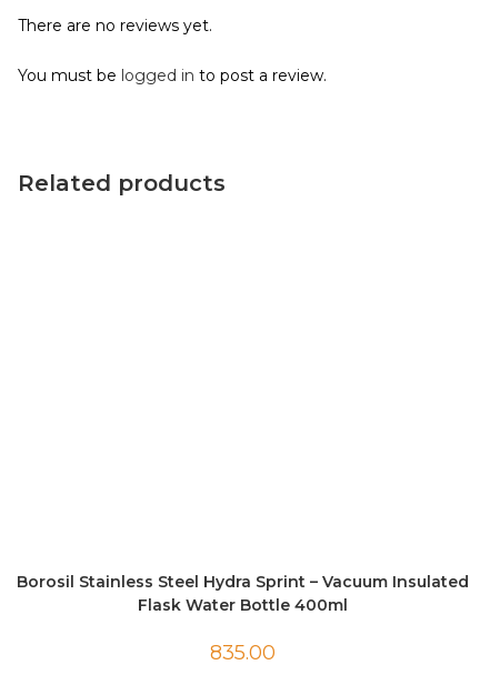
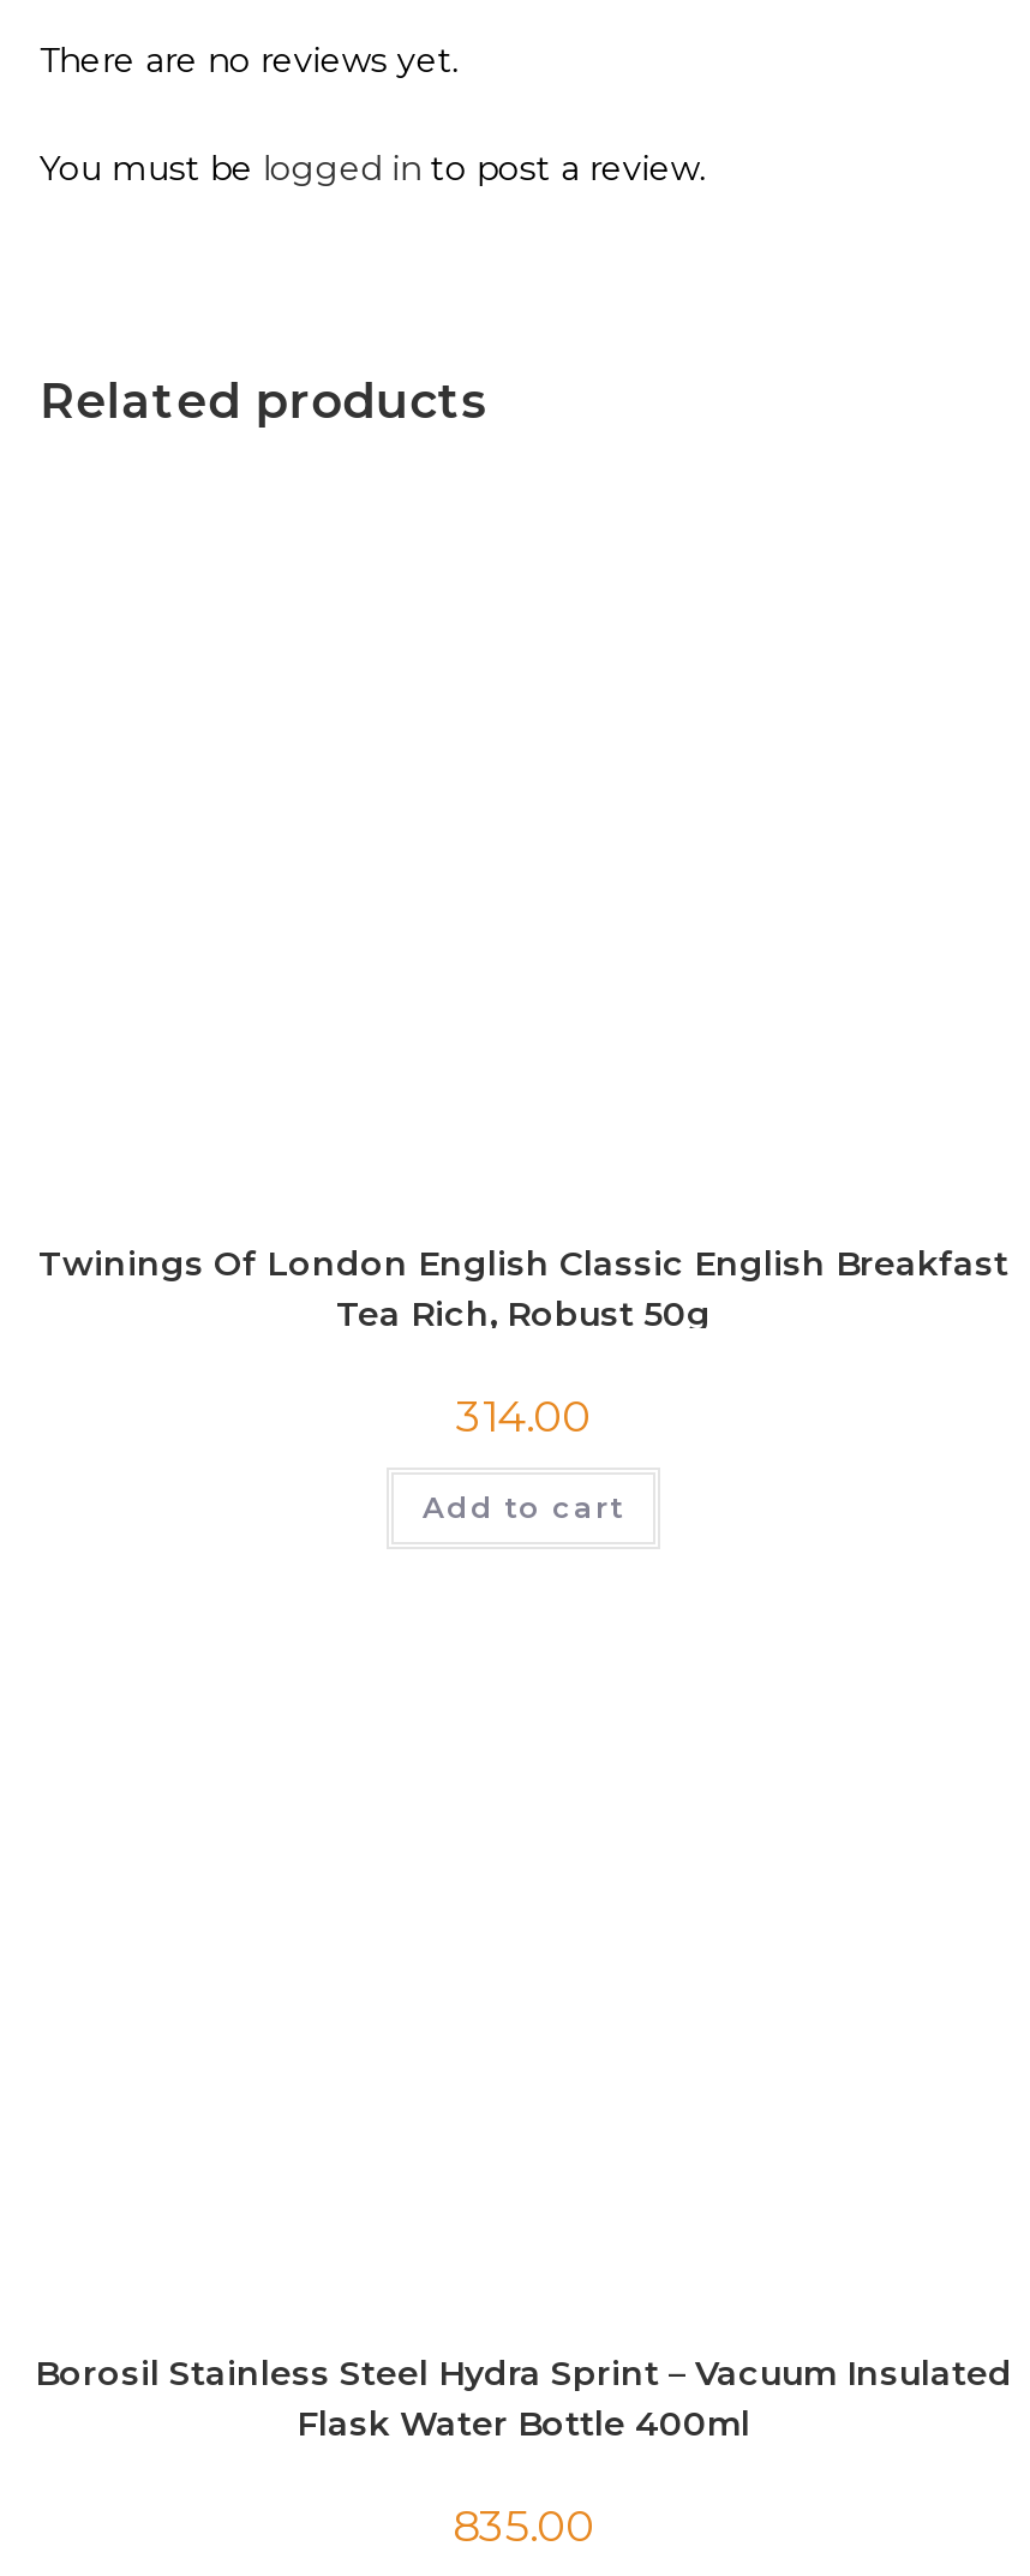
+ Twinings Of London English Classic English Breakfast
+ Tea Rich, Robust 50g
+ 314.00
+ Add to cart
